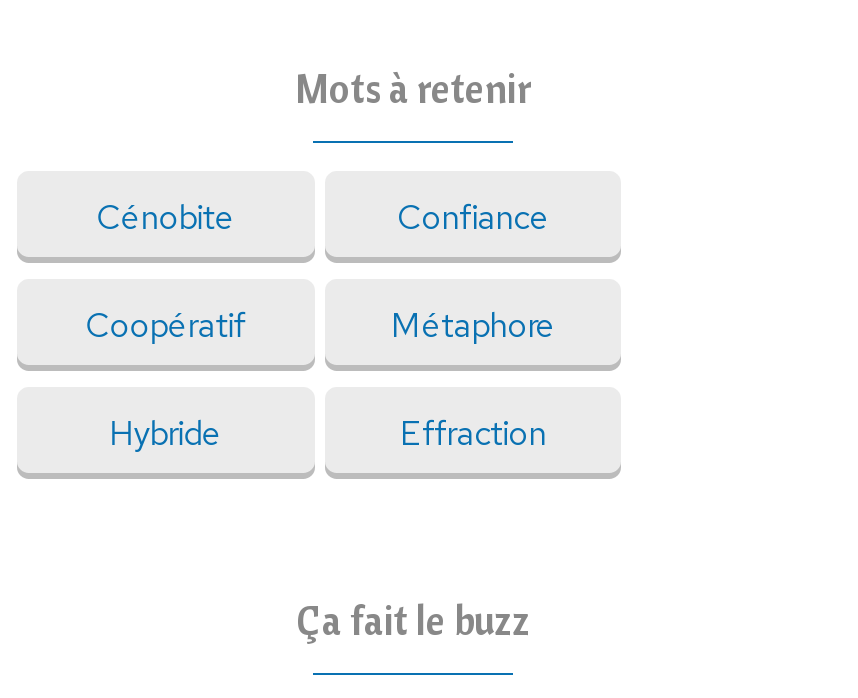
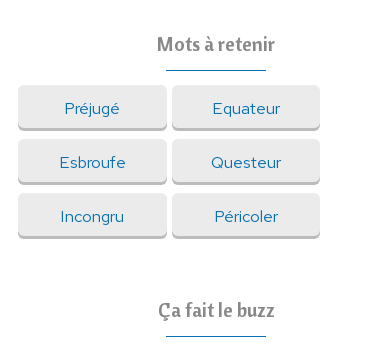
- Cénobite
- Confiance
+ Préjugé
+ Equateur

- Coopératif
- Métaphore
+ Esbroufe
+ Questeur

- Hybride
- Effraction
+ Incongru
+ Péricoler
